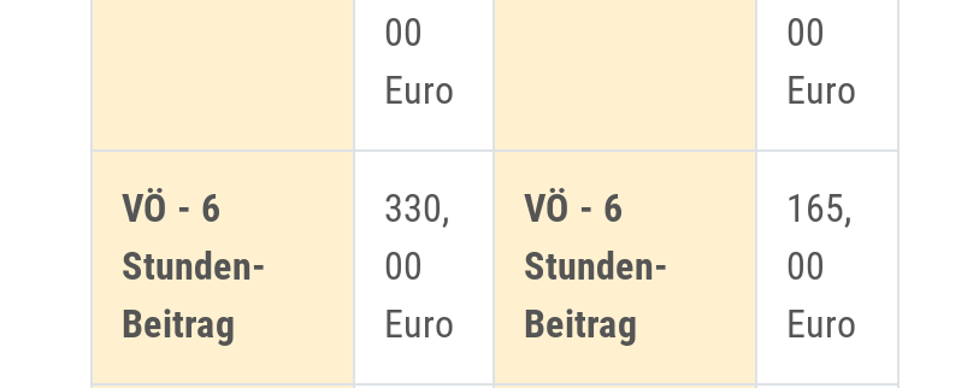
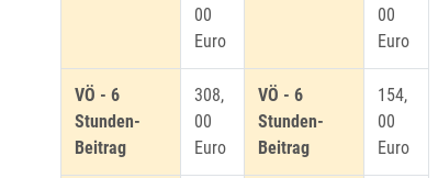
- 330, VÖ - 6
+ 308, VÖ - 6

- 165,
+ 154,
